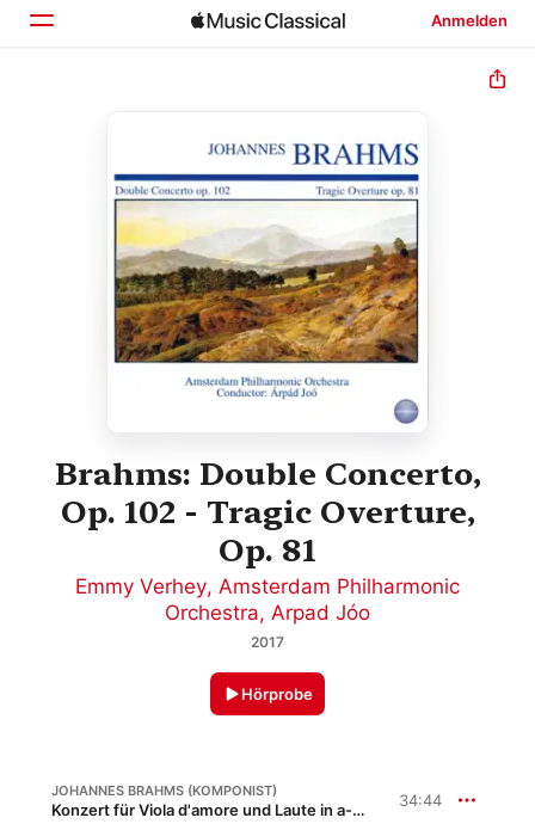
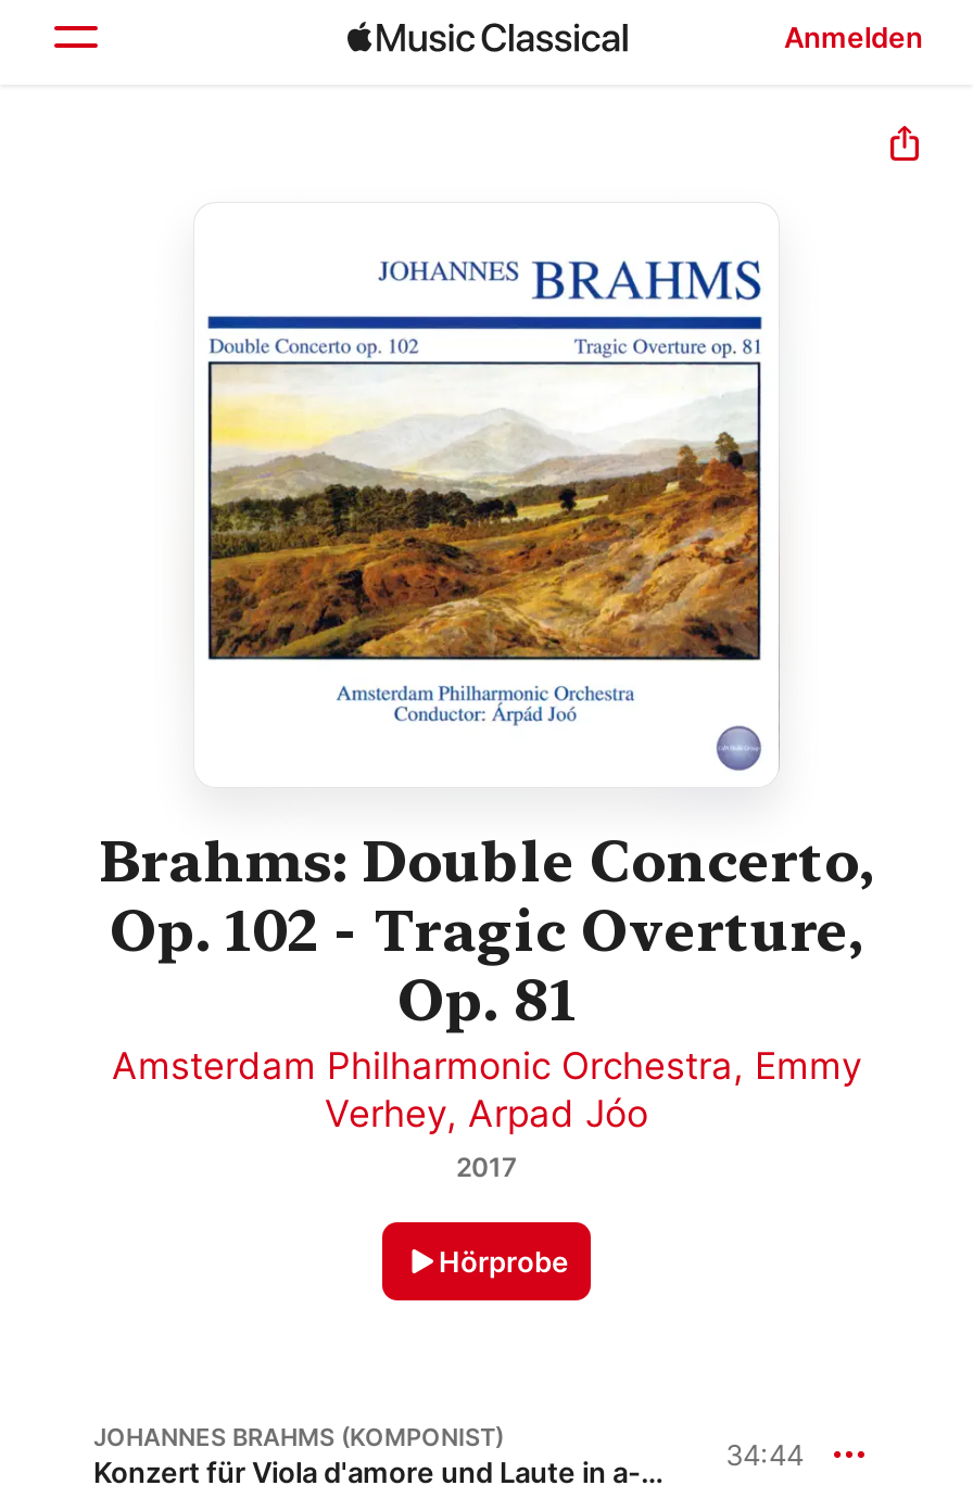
- Emmy Verhey, Amsterdam Philharmonic
- Orchestra, Arpad Jóo
+ Amsterdam Philharmonic Orchestra, Emmy
+ Verhey, Arpad Jóo
